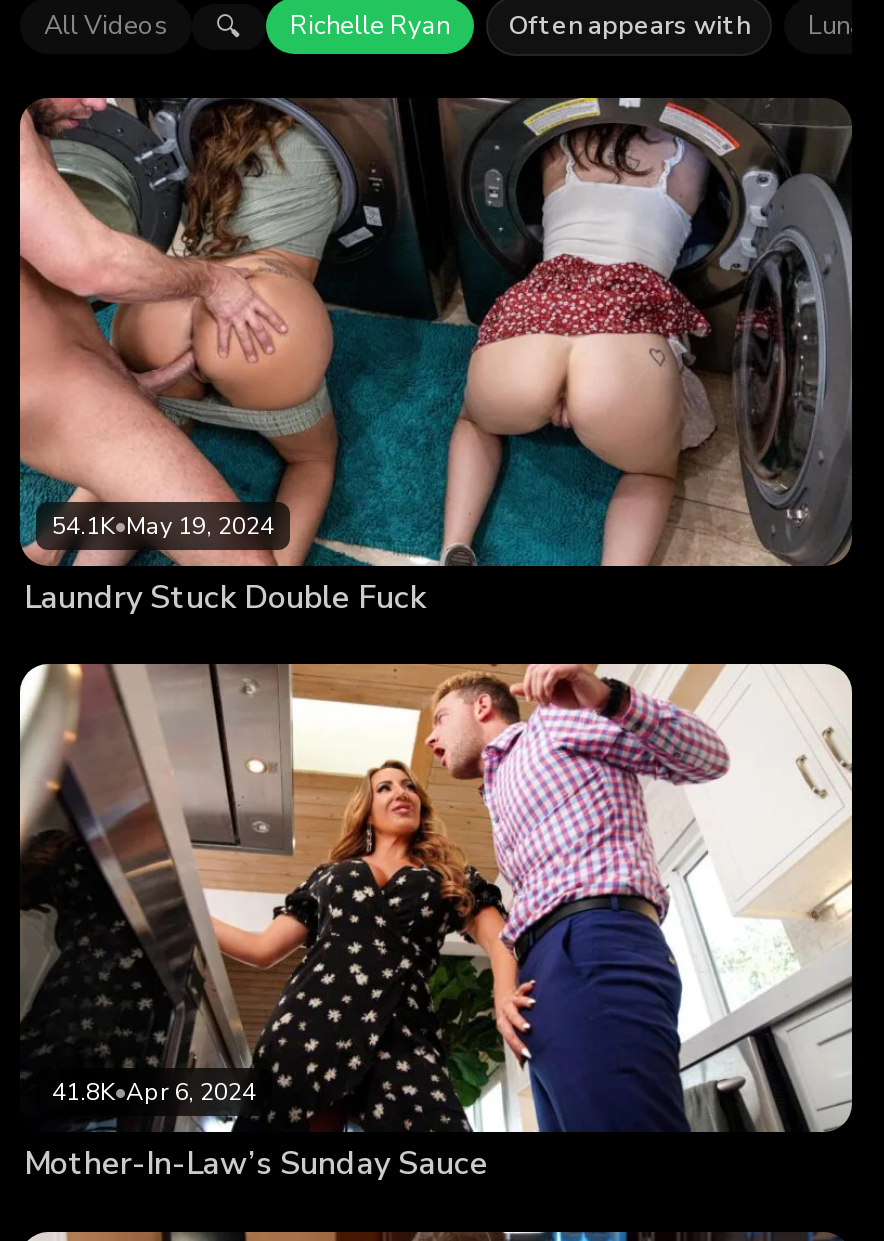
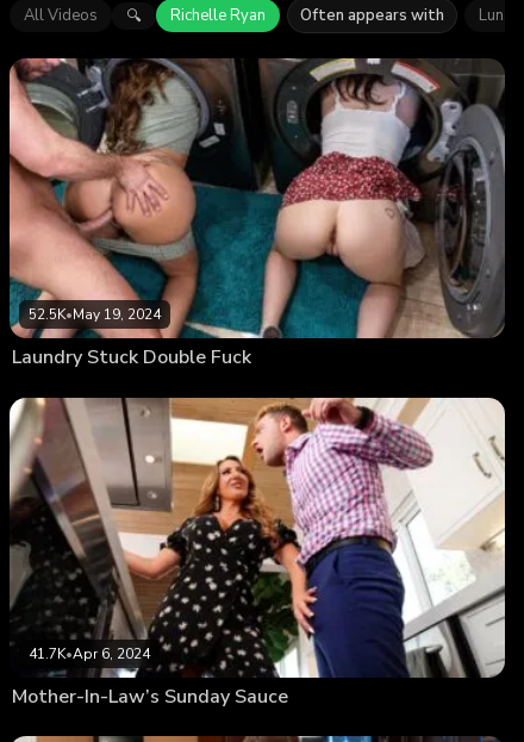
- 54.1K•May 19, 2024
+ 52.5K•May 19, 2024

- 41.8K•Apr 6, 2024
+ 41.7K•Apr 6, 2024
